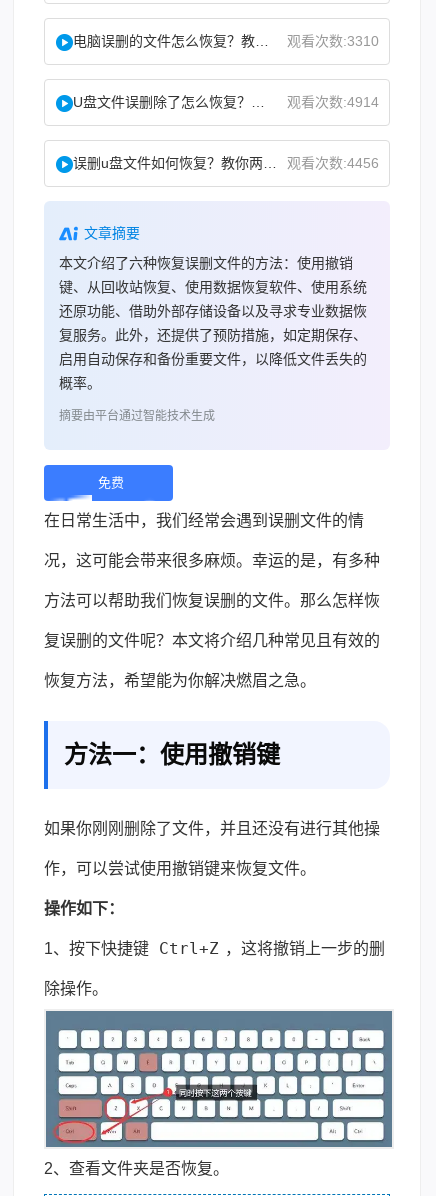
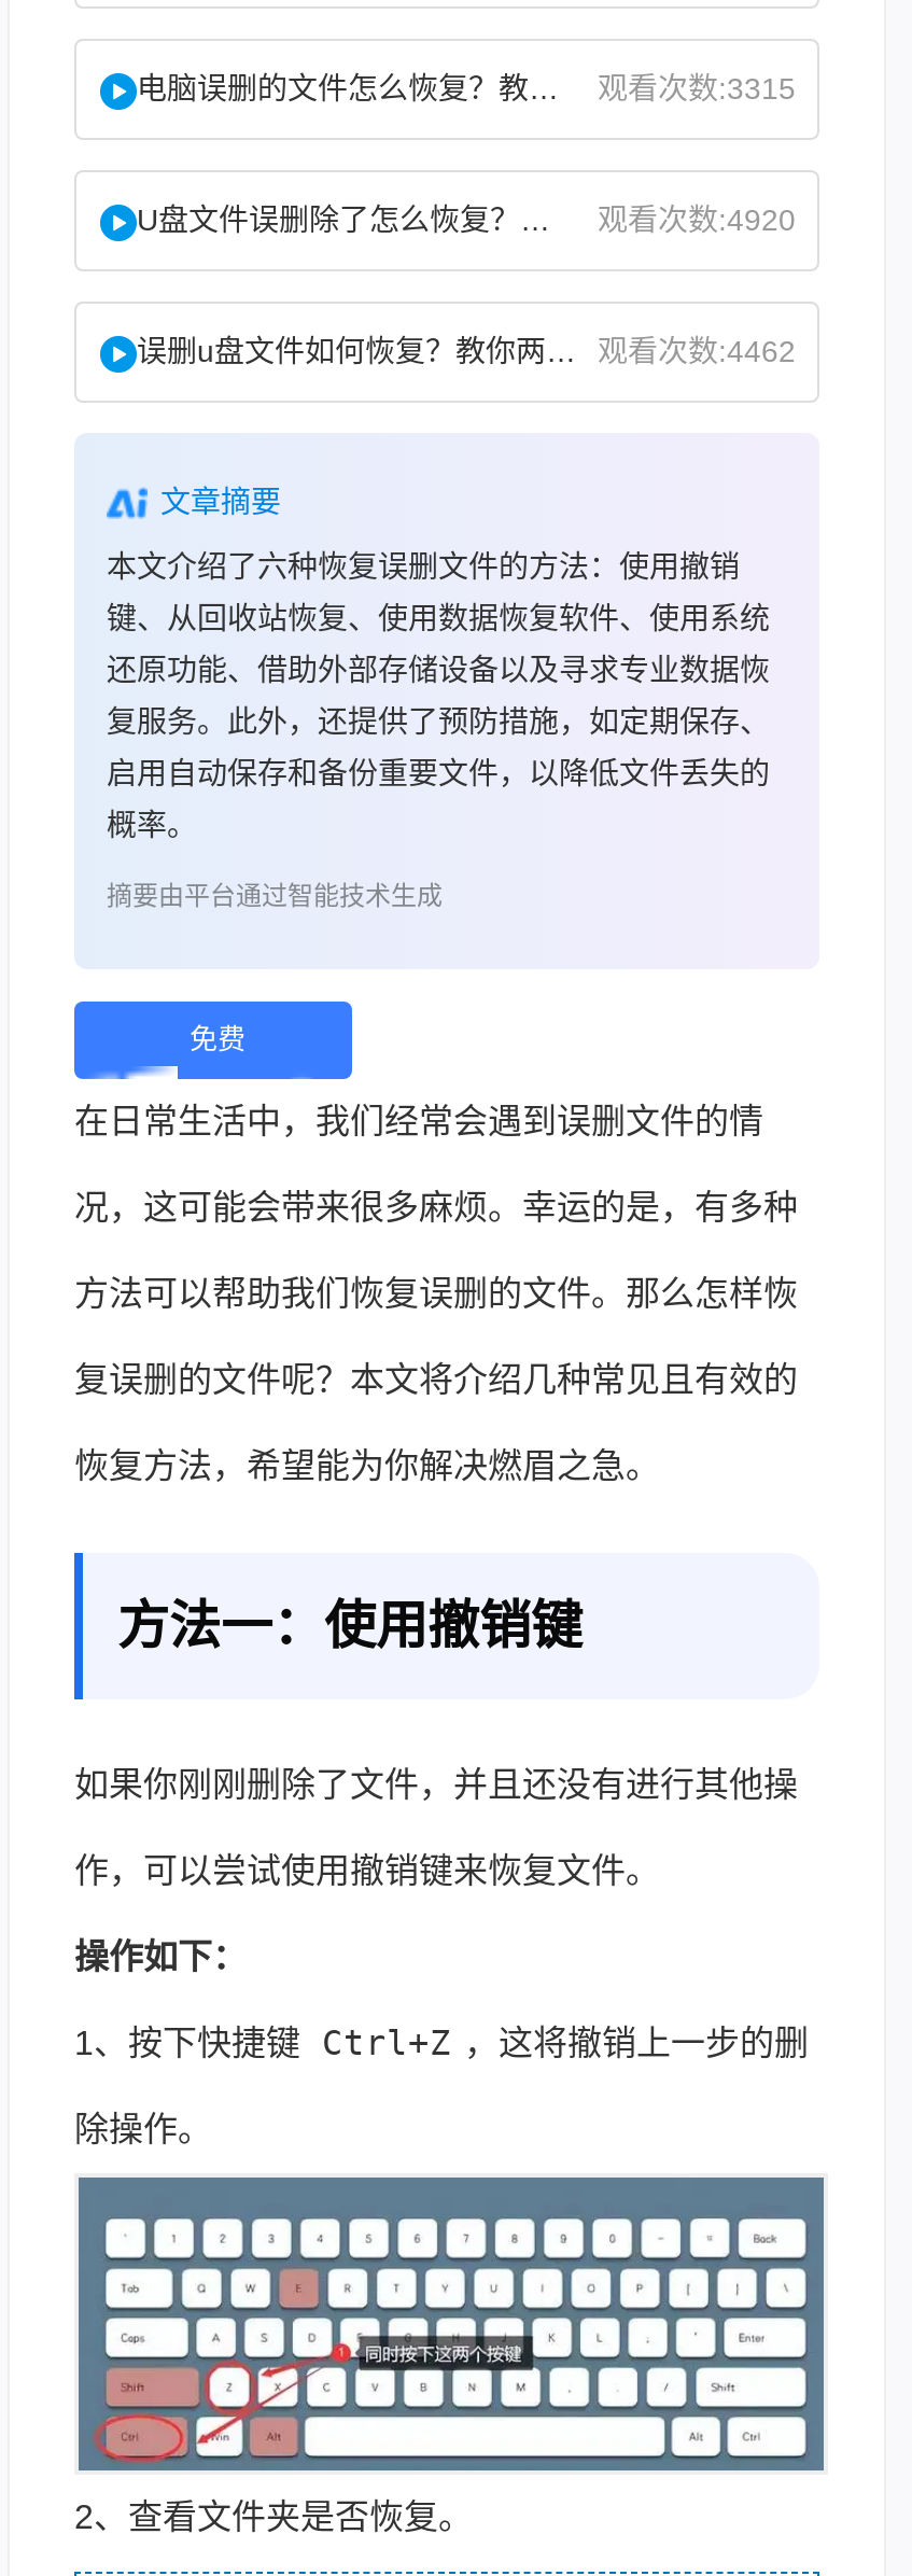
- 观看次数:3310
+ 观看次数:3315

- 观看次数:4914
+ 观看次数:4920

- 观看次数:4456
+ 观看次数:4462
